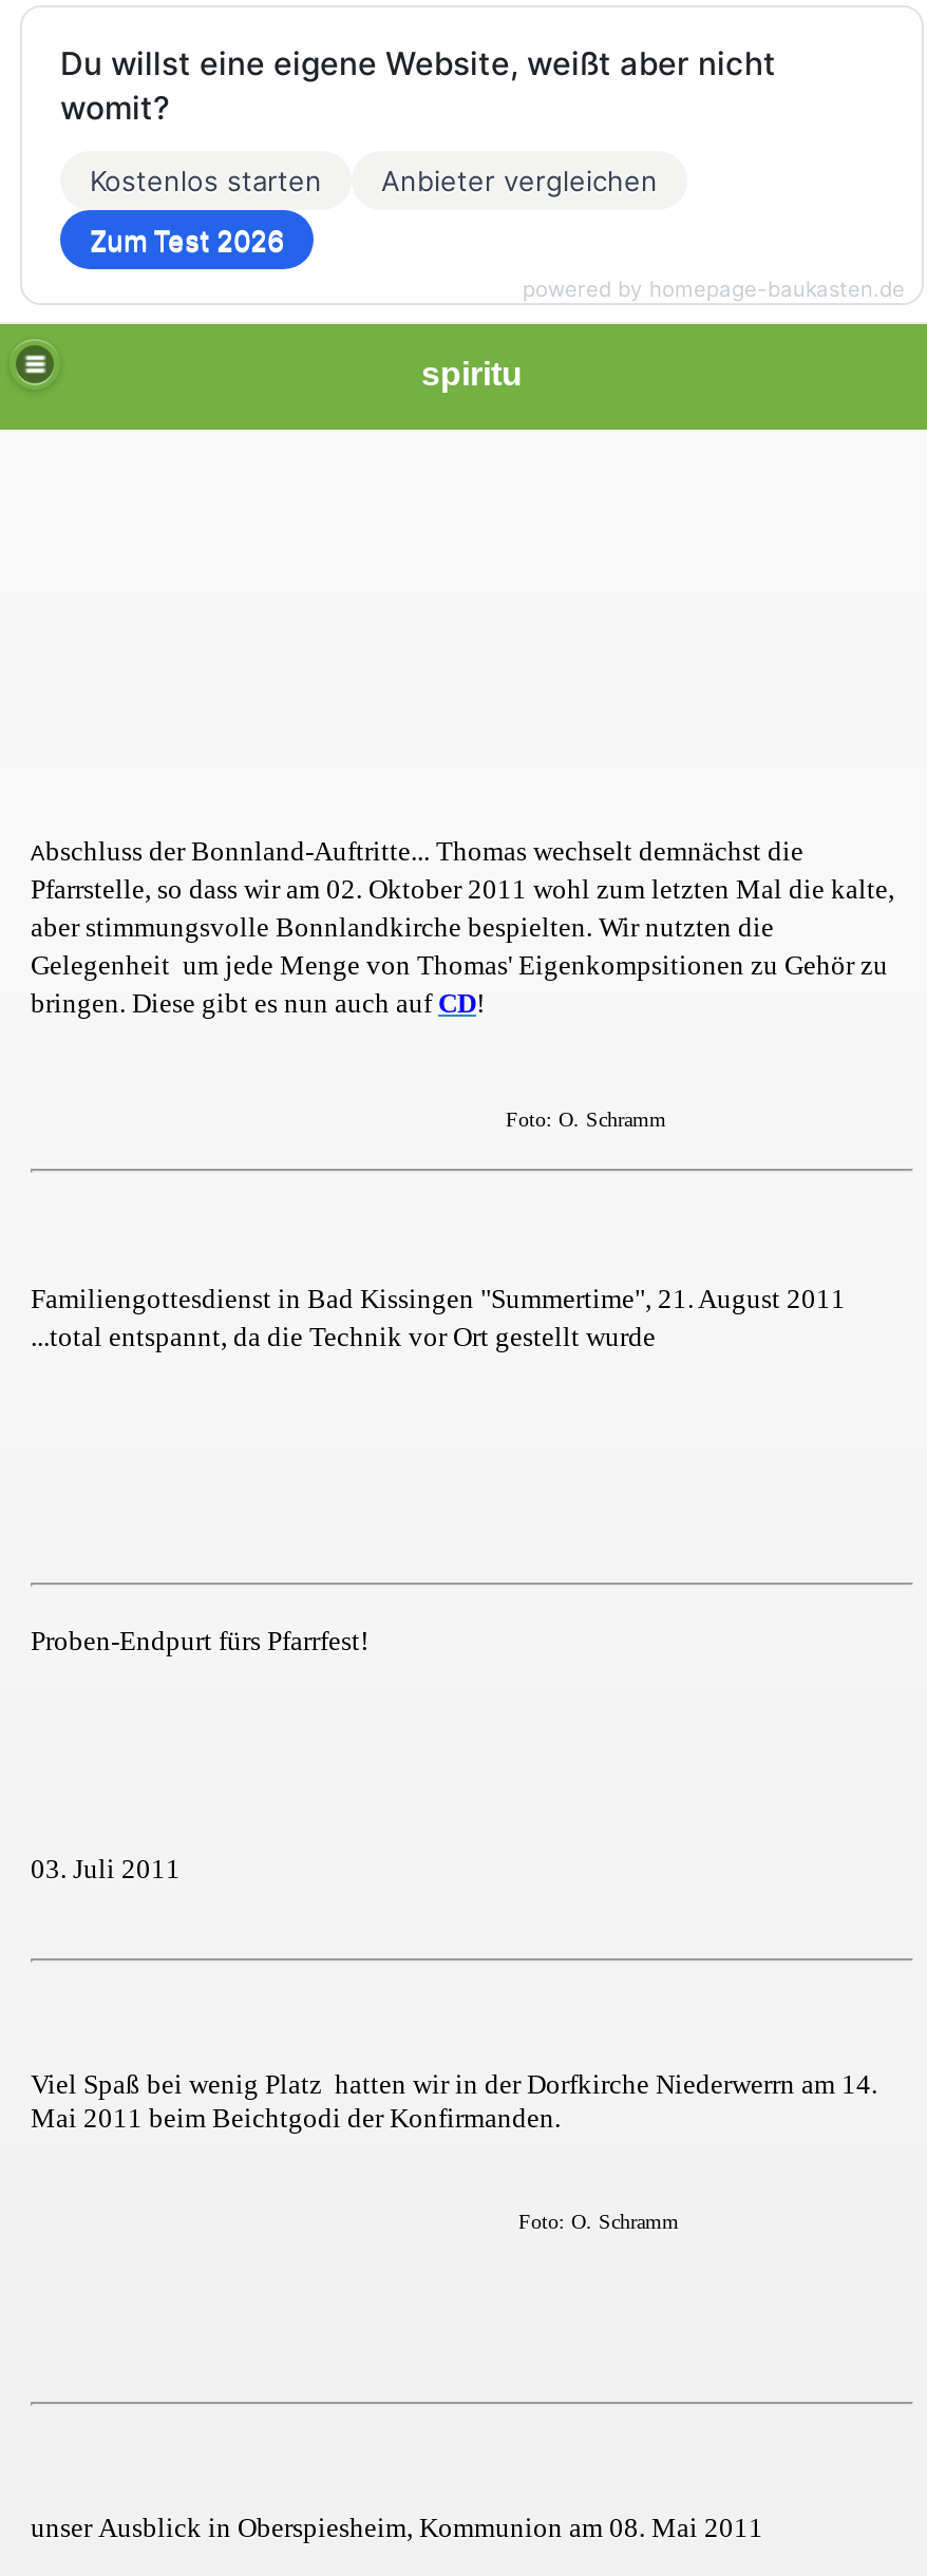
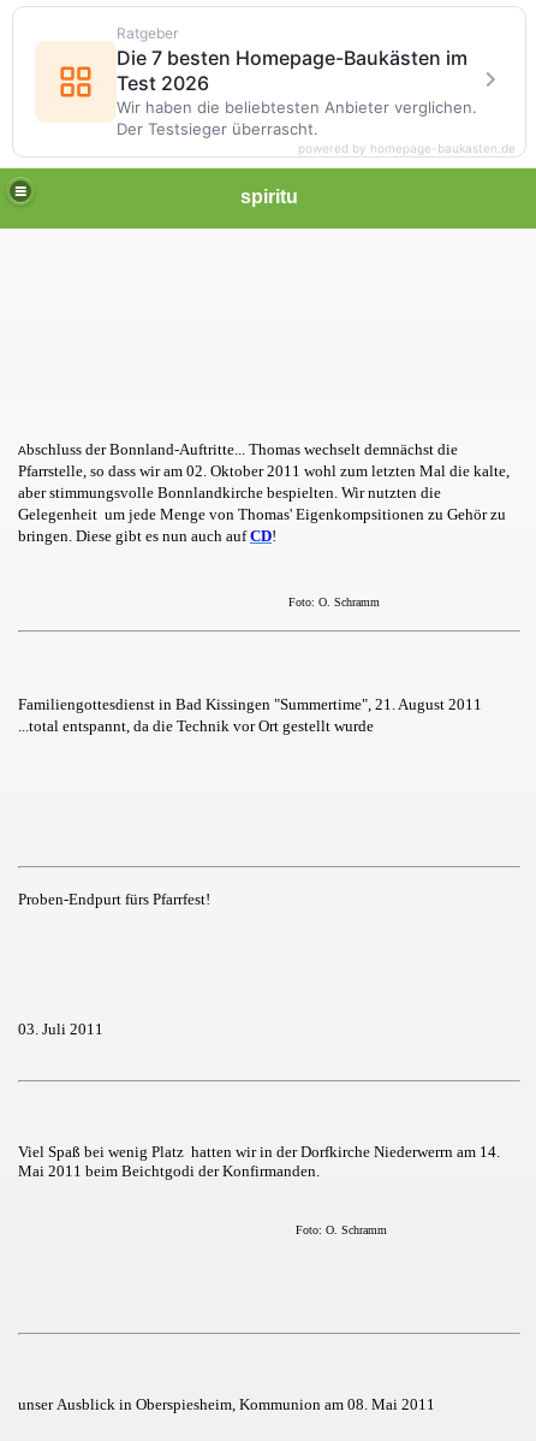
- Du willst eine eigene Website, weißt aber nicht
- womit?
- Kostenlos starten
- Anbieter vergleichen
- Zum Test 2026
+ Ratgeber
+ Die 7 besten Homepage-Baukästen im
+ Test 2026
+ Wir haben die beliebtesten Anbieter verglichen.
+ Der Testsieger überrascht.
